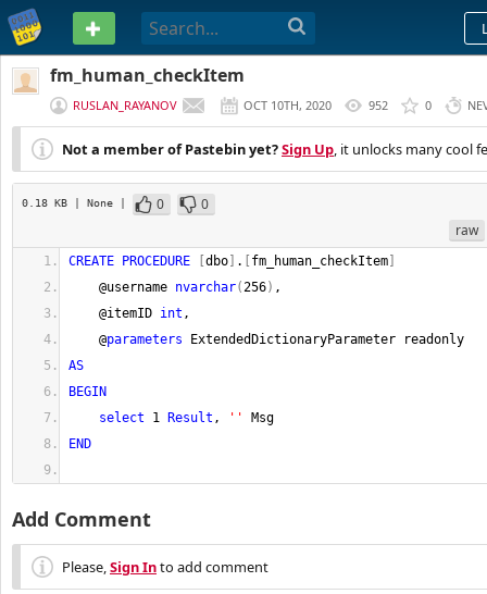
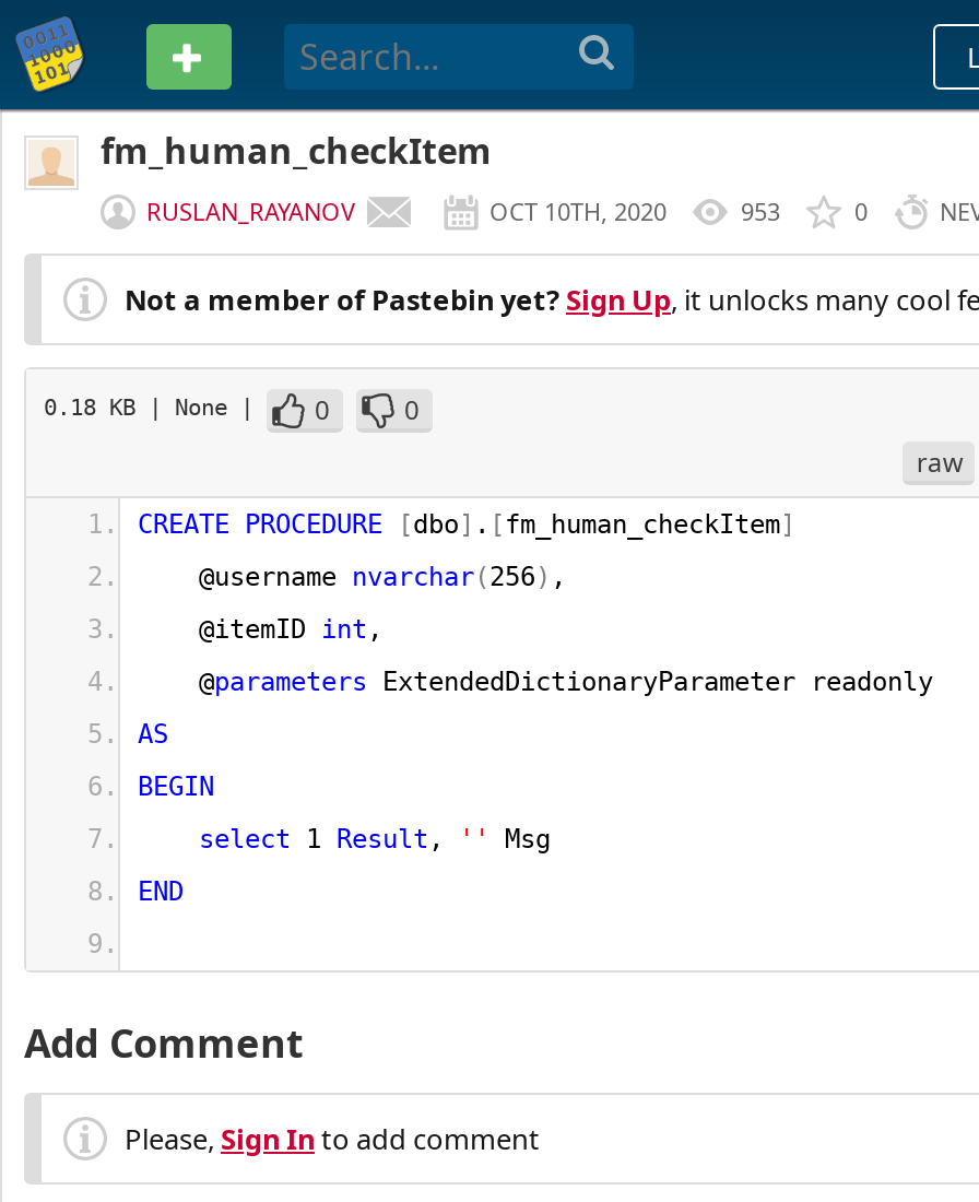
- 952
+ 953
